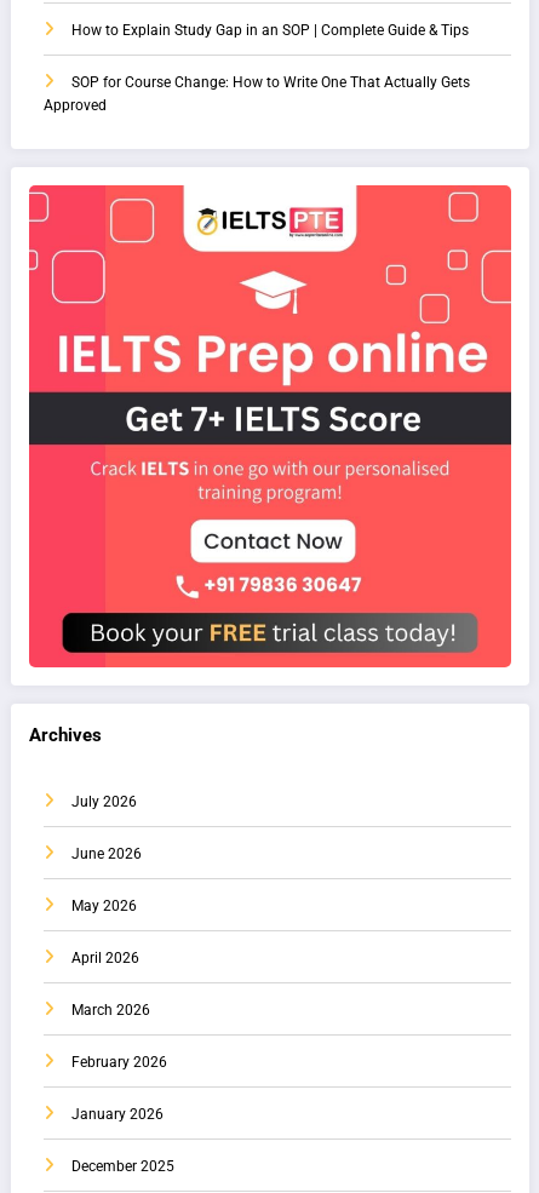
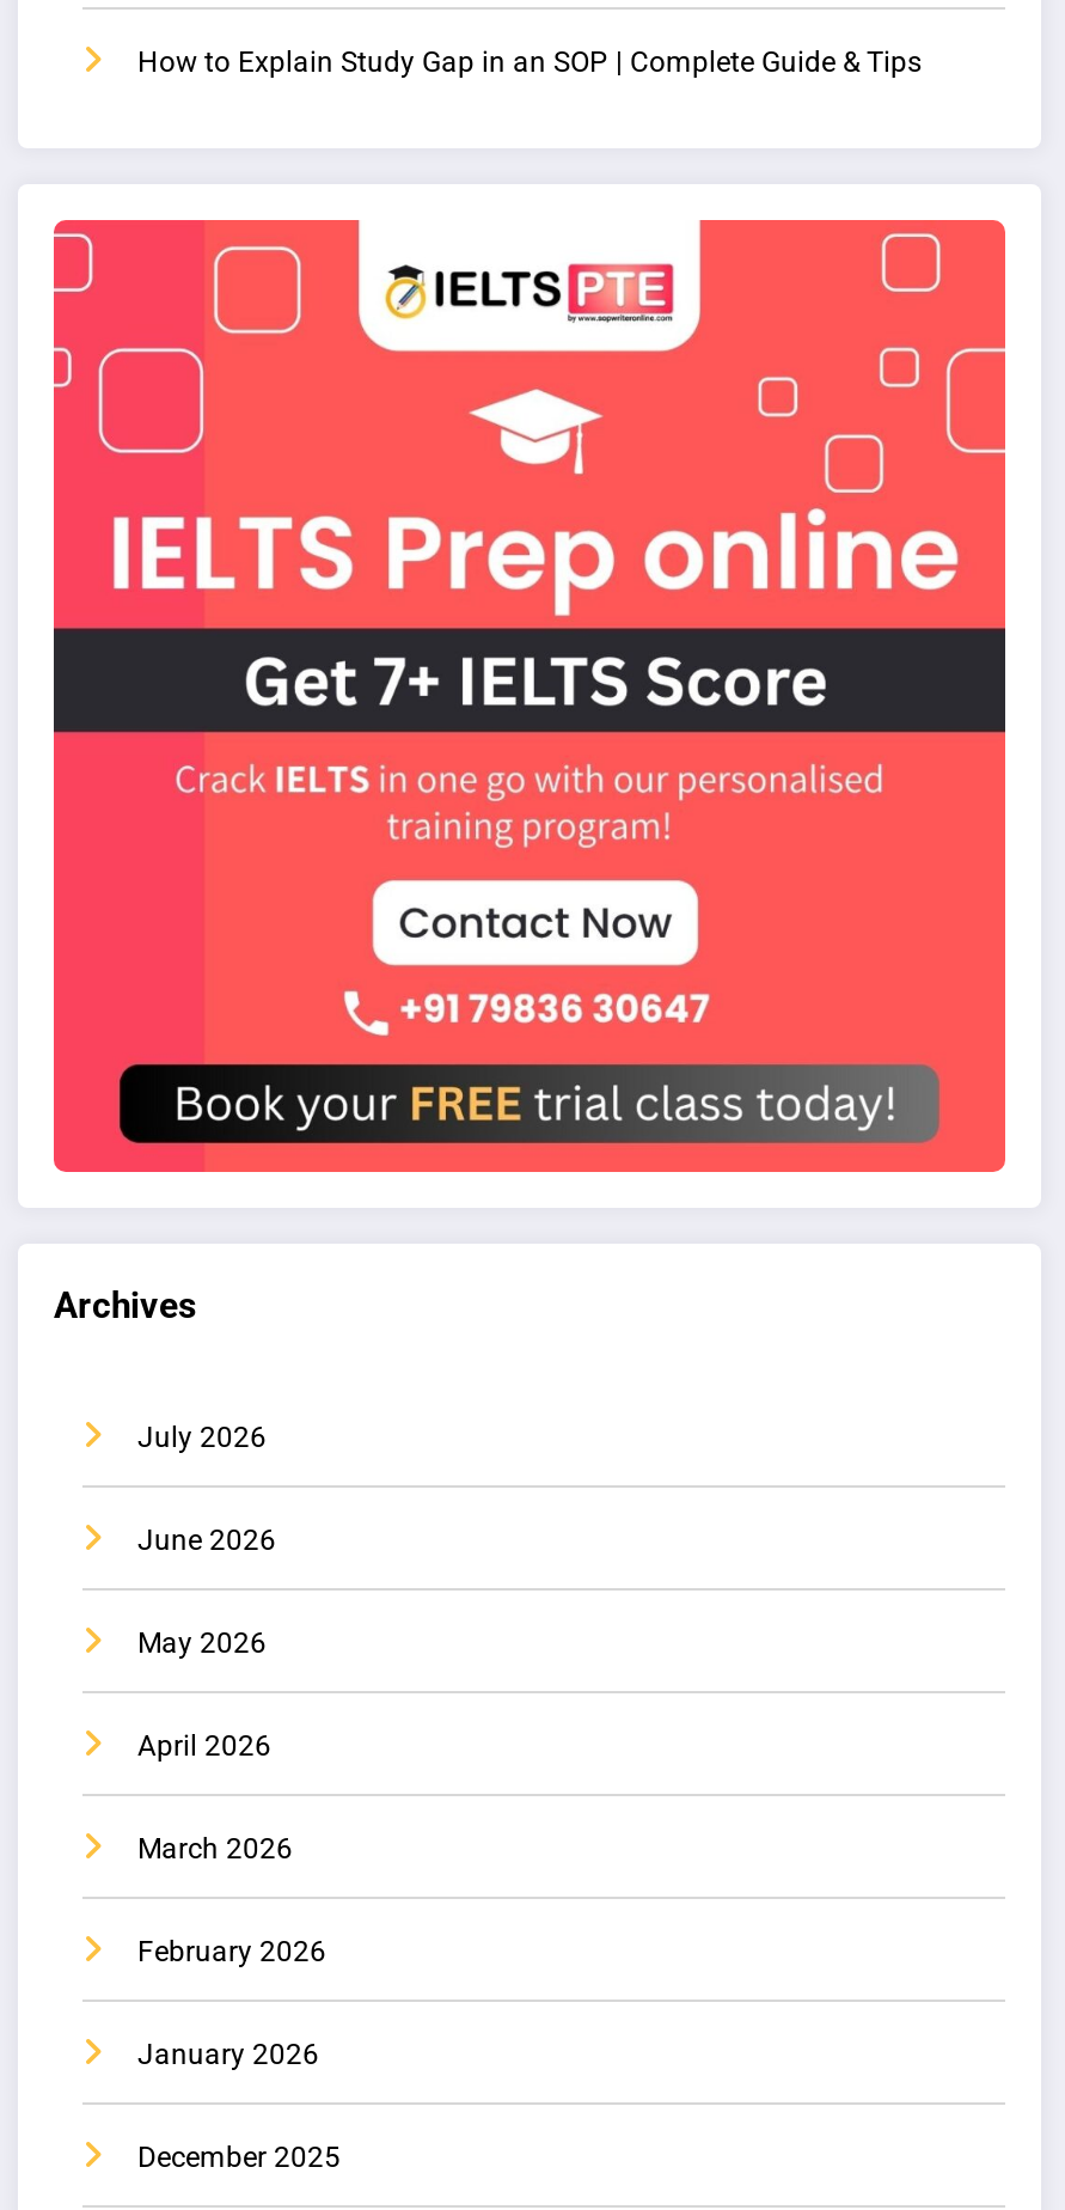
- SOP for Course Change: How to Write One That Actually Gets
- Approved
